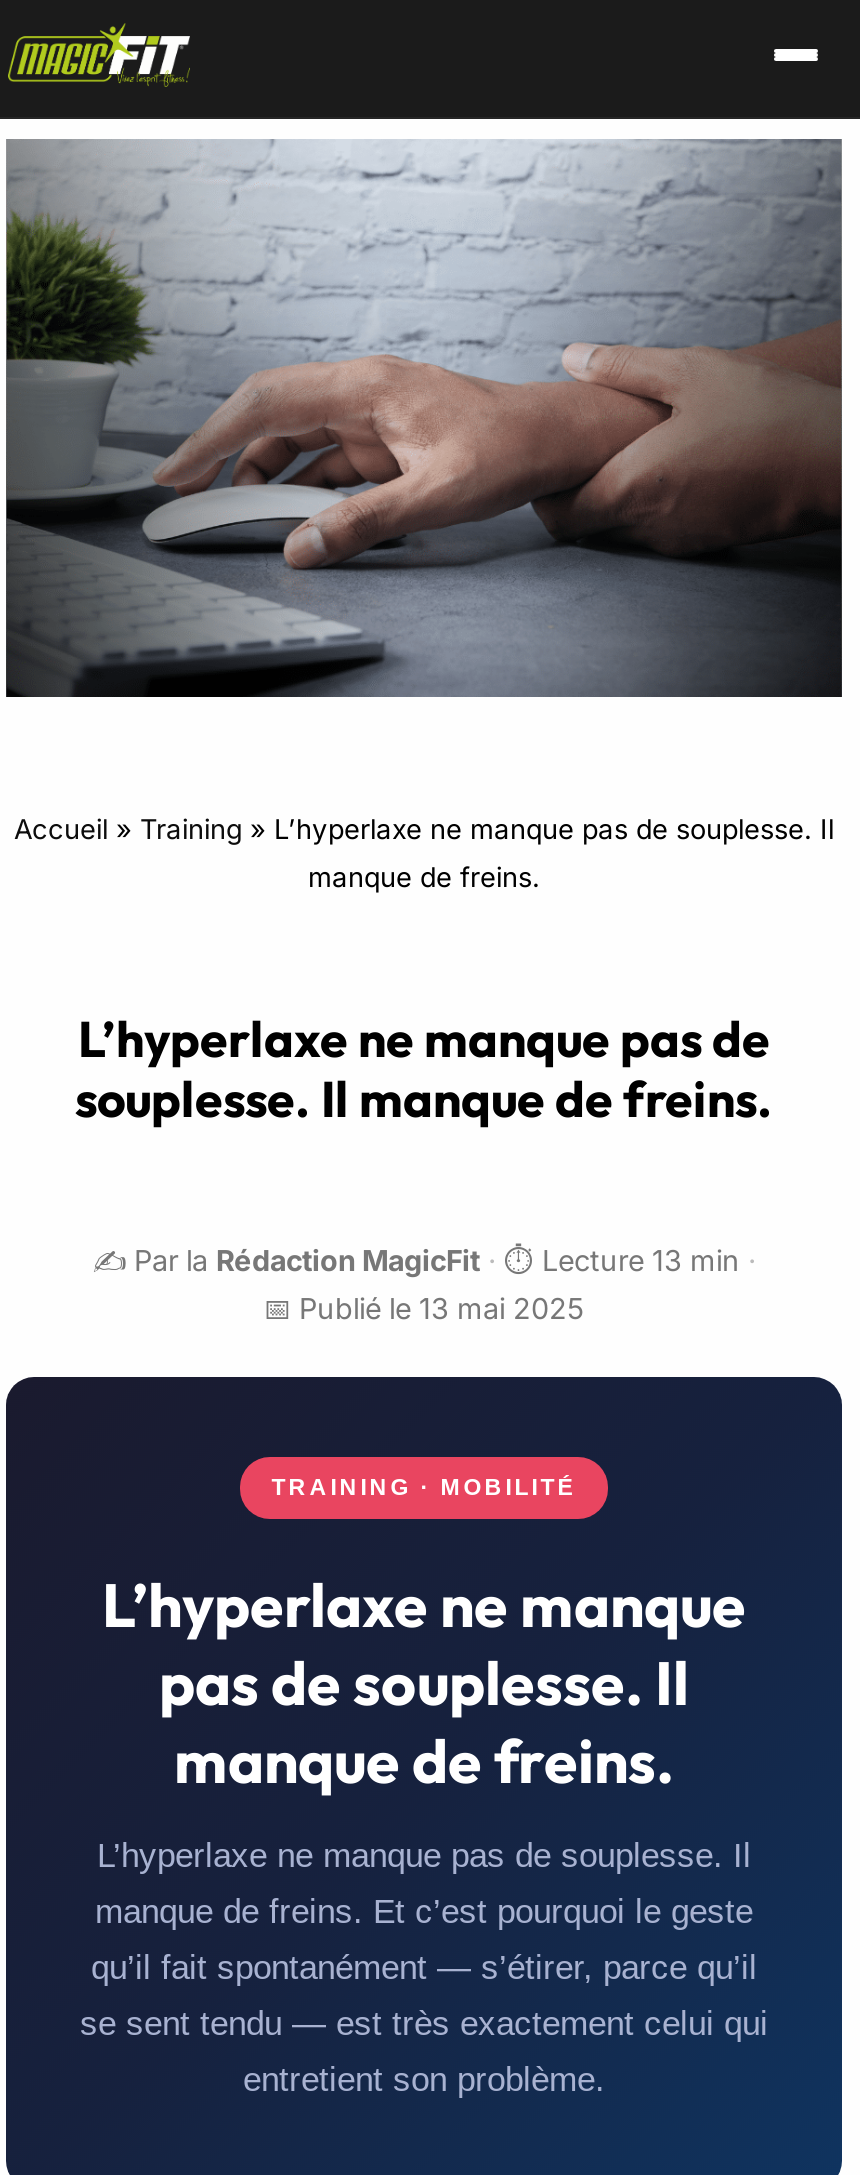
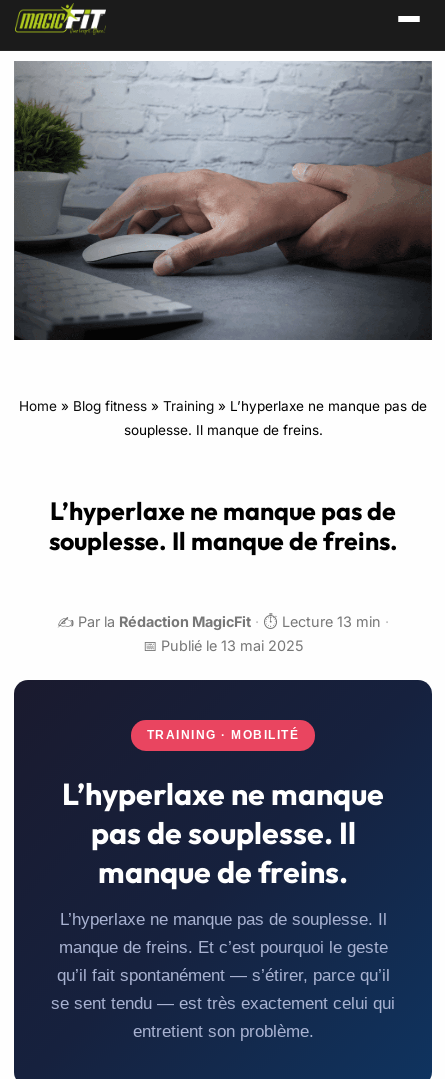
- Accueil» Training» L’hyperlaxe ne manque pas de souplesse. Il
+ Home» Blog fitness» Training» L’hyperlaxe ne manque pas de

- manque de freins.
+ souplesse. Il manque de freins.
